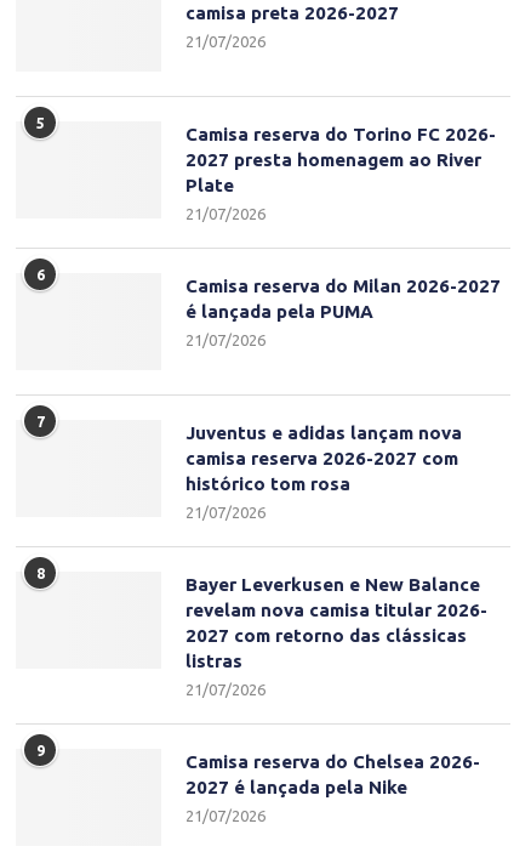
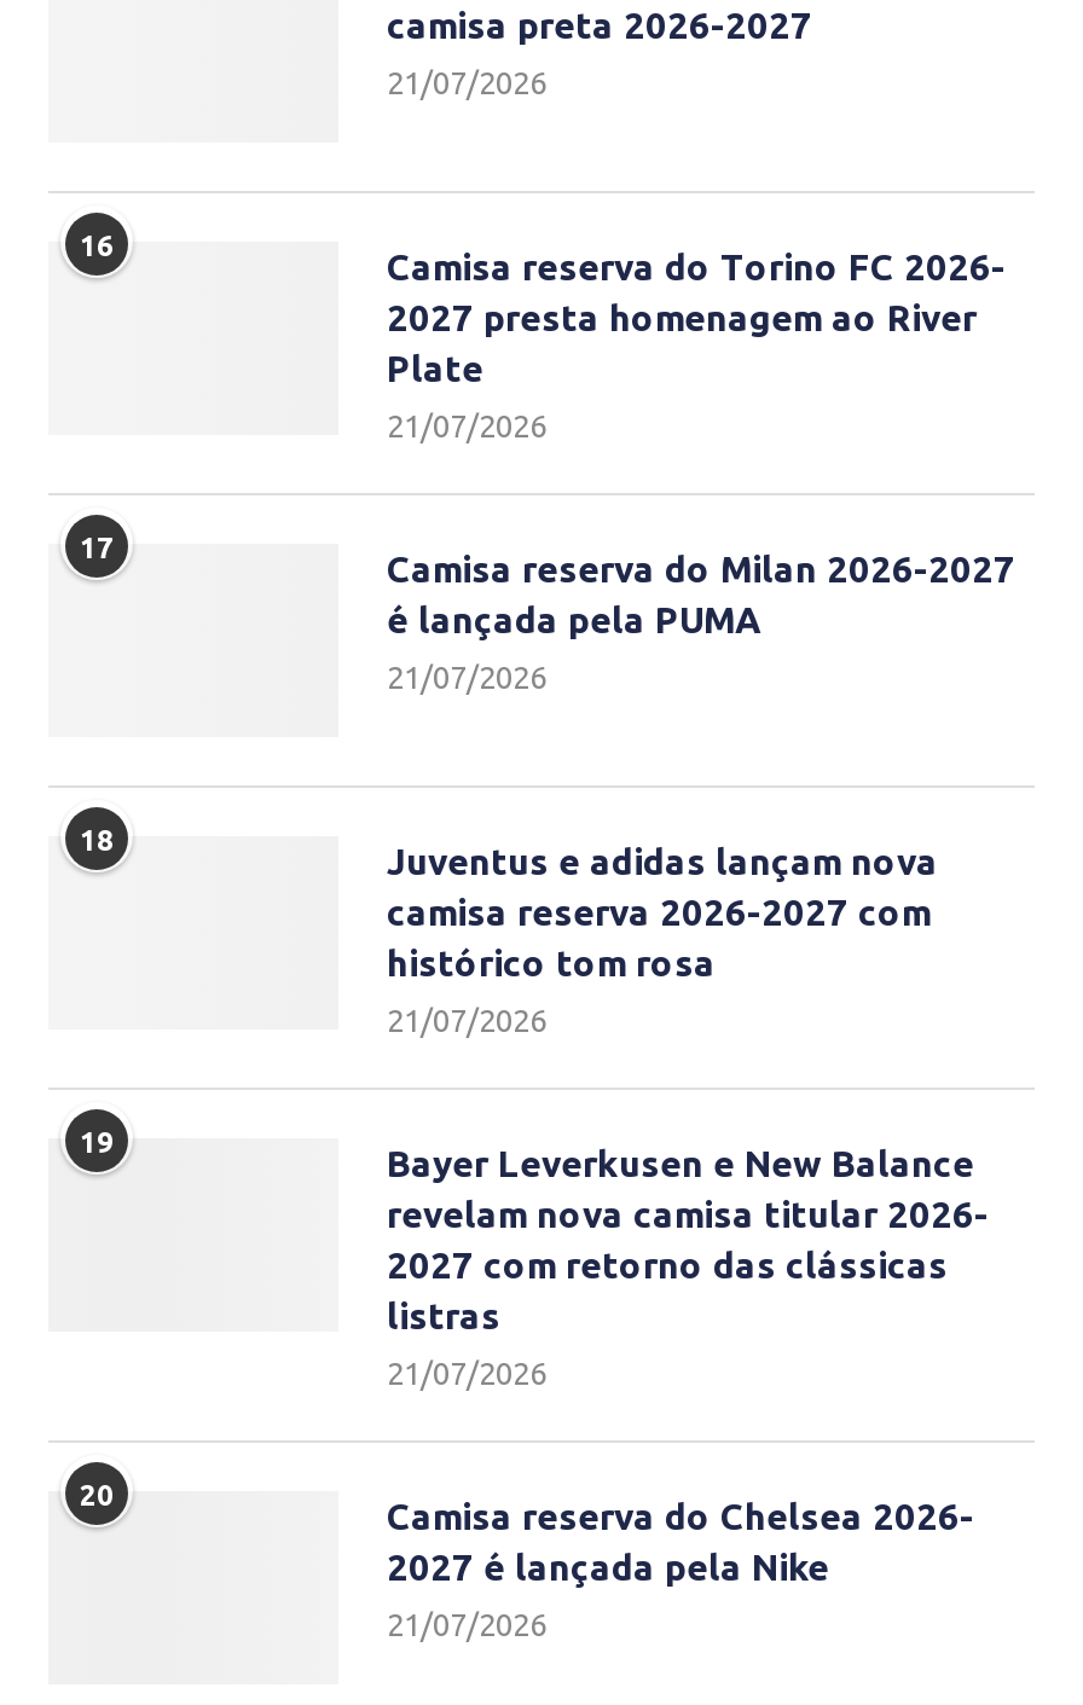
- 5
+ 16

- 6
+ 17

- 7
+ 18

- 8
+ 19

- 9
+ 20
